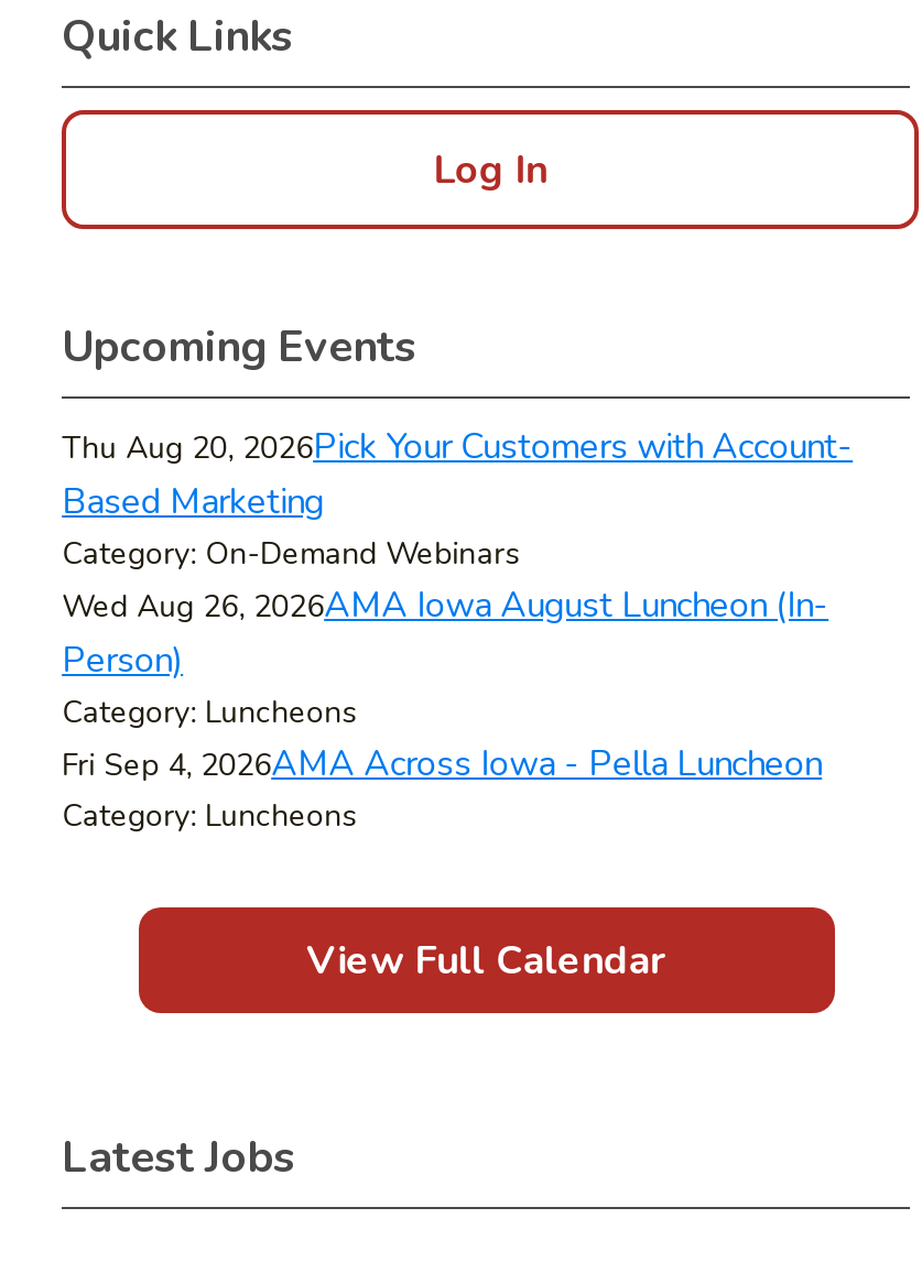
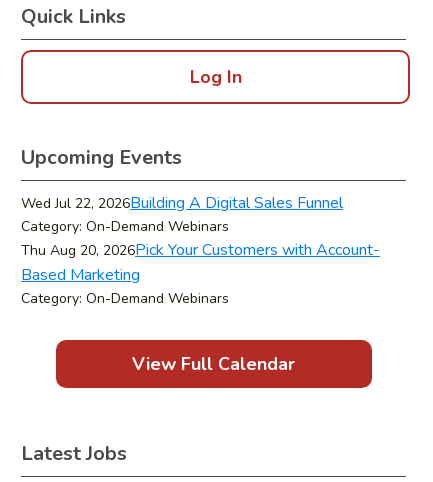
+ Wed Jul 22, 2026Building A Digital Sales Funnel
+ Category: On-Demand Webinars

moved down: Thu Aug 20, 2026Pick Your Customers with Account- | Based Marketing | Category: On-Demand Webinars

- Wed Aug 26, 2026AMA Iowa August Luncheon (In-
- Person)
- Category: Luncheons
- Fri Sep 4, 2026AMA Across Iowa - Pella Luncheon
- Category: Luncheons
